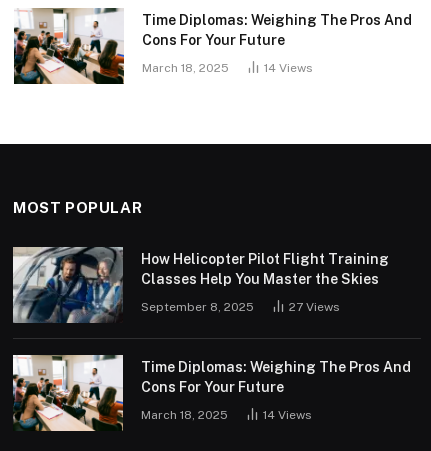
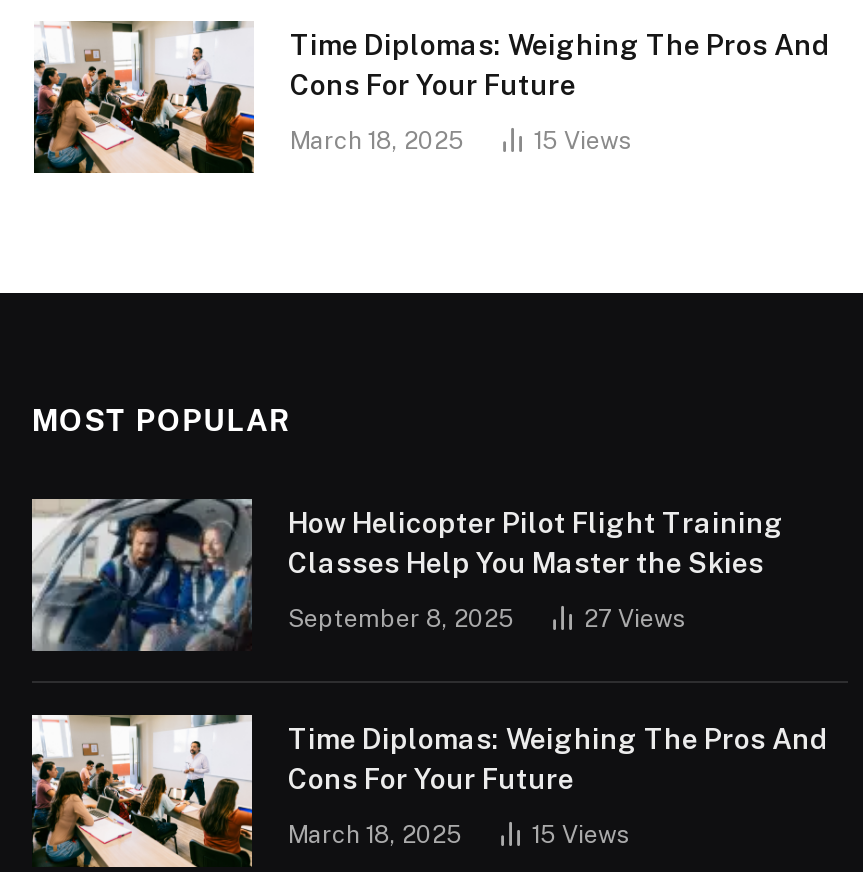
- 14 Views
+ 15 Views

- 14 Views
+ 15 Views
